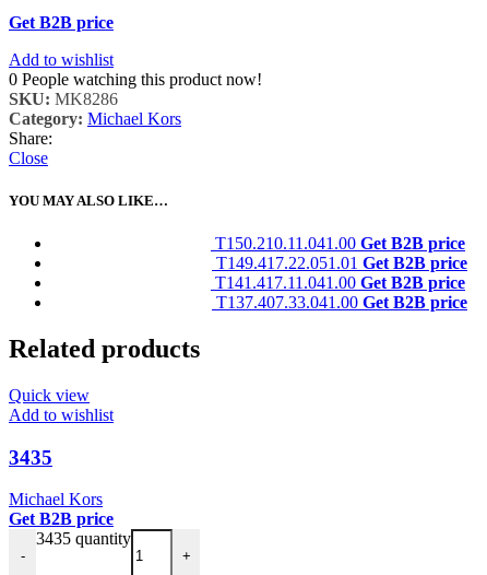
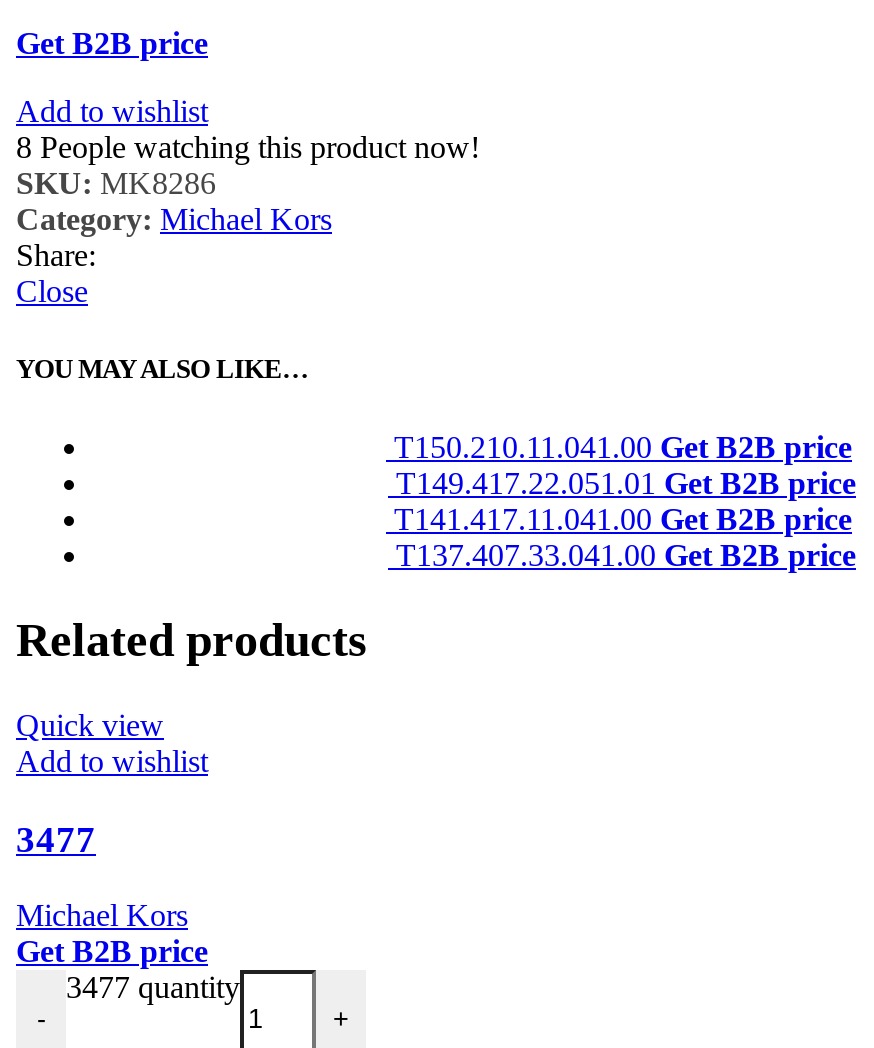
- 0 People watching this product now!
+ 8 People watching this product now!

- 3435
+ 3477

- 3435 quantity
+ 3477 quantity
